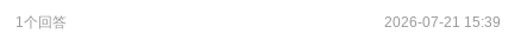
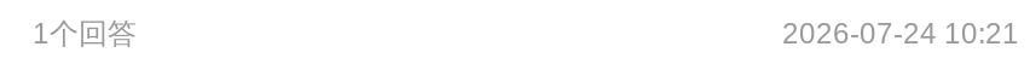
- 2026-07-21 15:39
+ 2026-07-24 10:21
